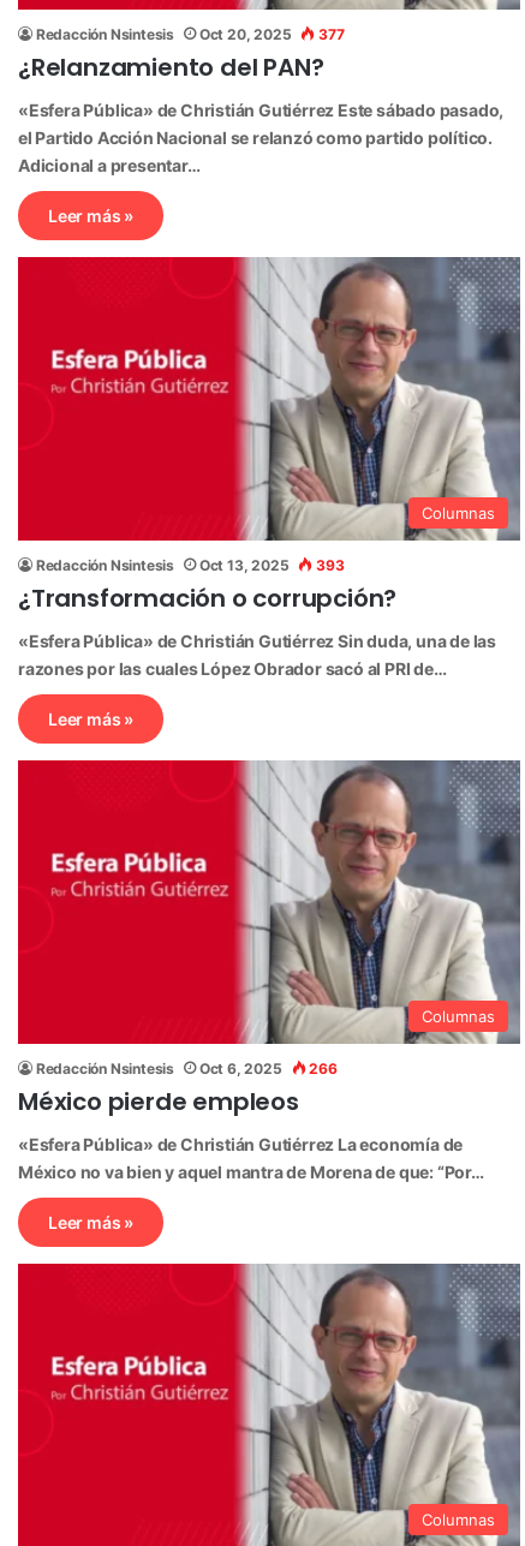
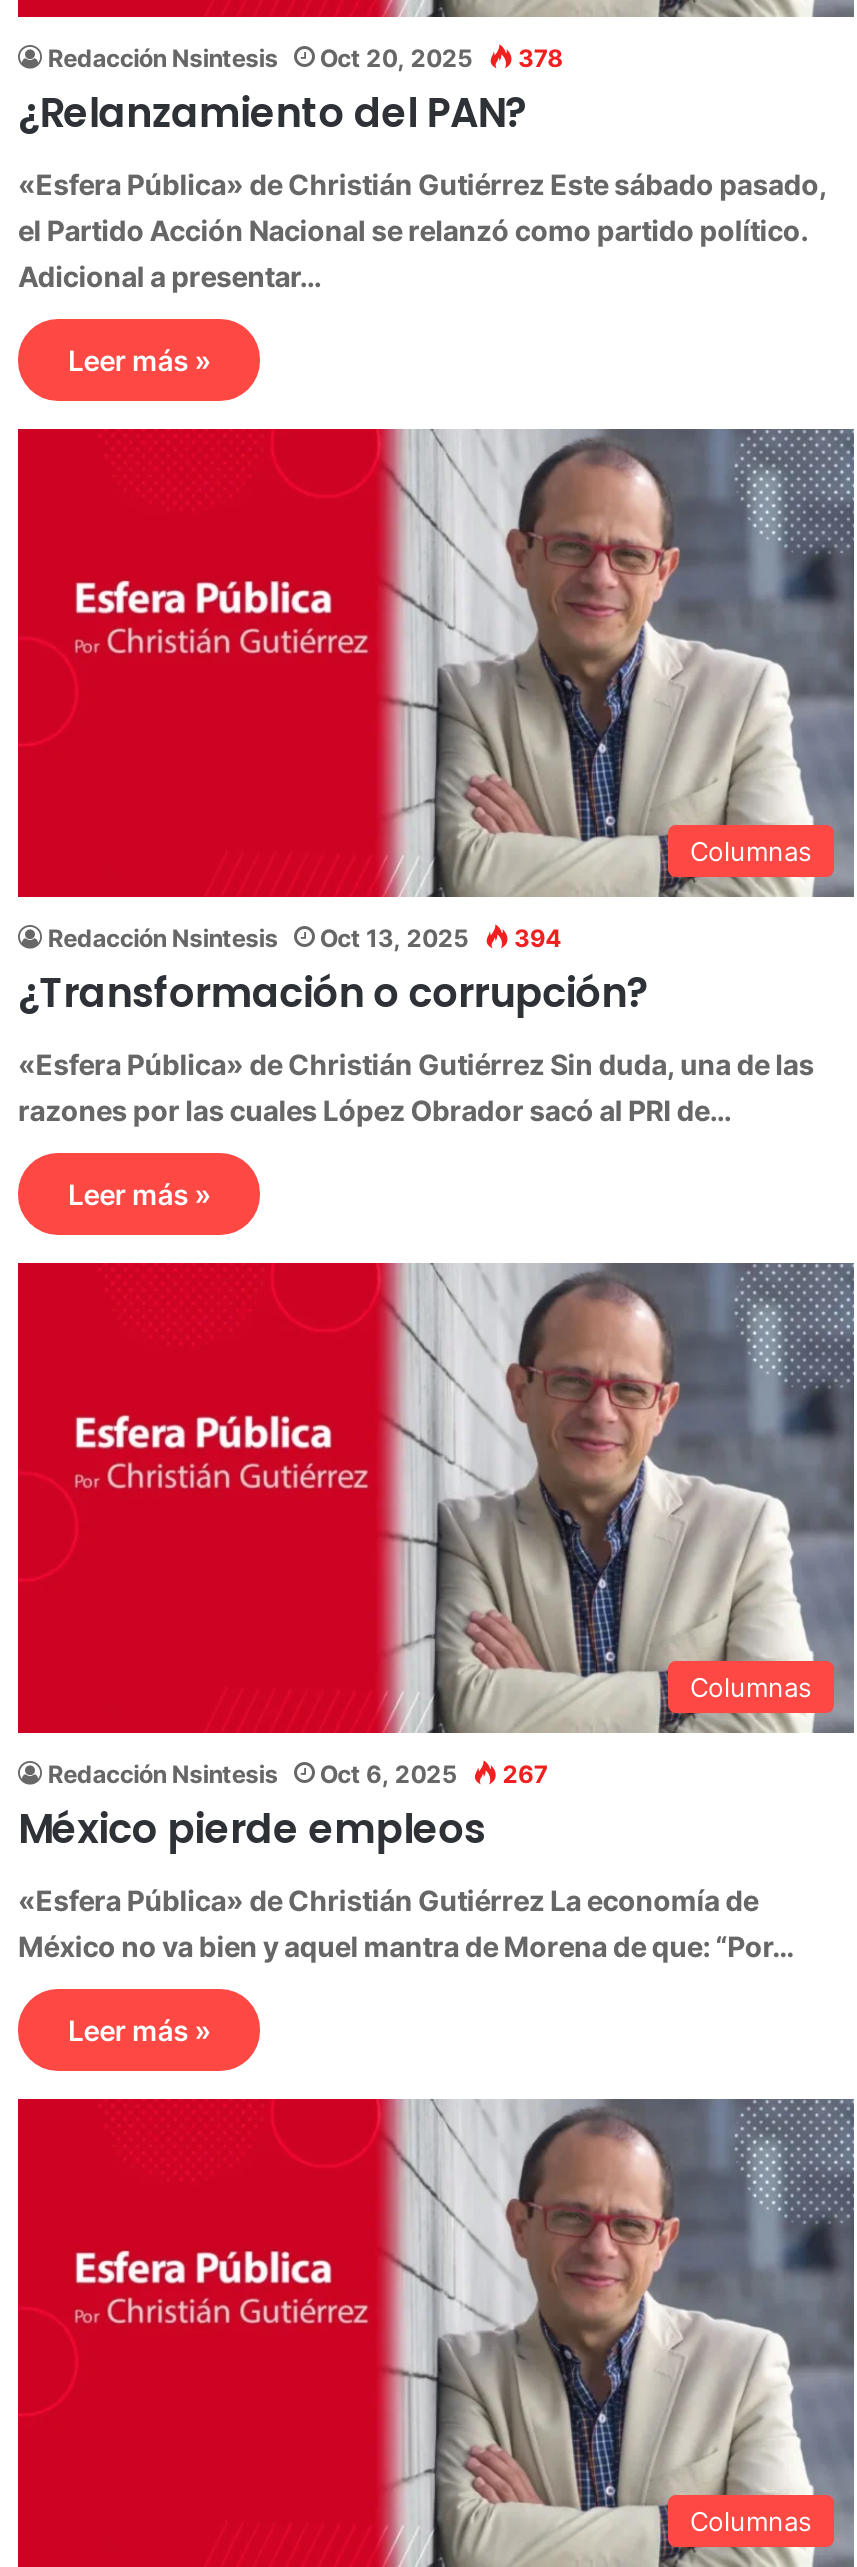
- Redacción Nsintesis Oct 20, 2025 377
+ Redacción Nsintesis Oct 20, 2025 378

- Redacción Nsintesis Oct 13, 2025 393
+ Redacción Nsintesis Oct 13, 2025 394

- Redacción Nsintesis Oct 6, 2025 266
+ Redacción Nsintesis Oct 6, 2025 267
